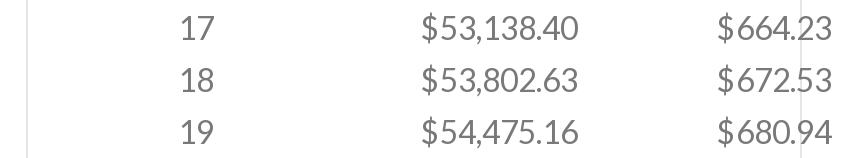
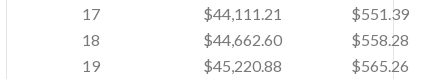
- $53,138.40
+ $44,111.21

- $664.23
+ $551.39

- $53,802.63
+ $44,662.60

- $672.53
+ $558.28

- $54,475.16
+ $45,220.88

- $680.94
+ $565.26
